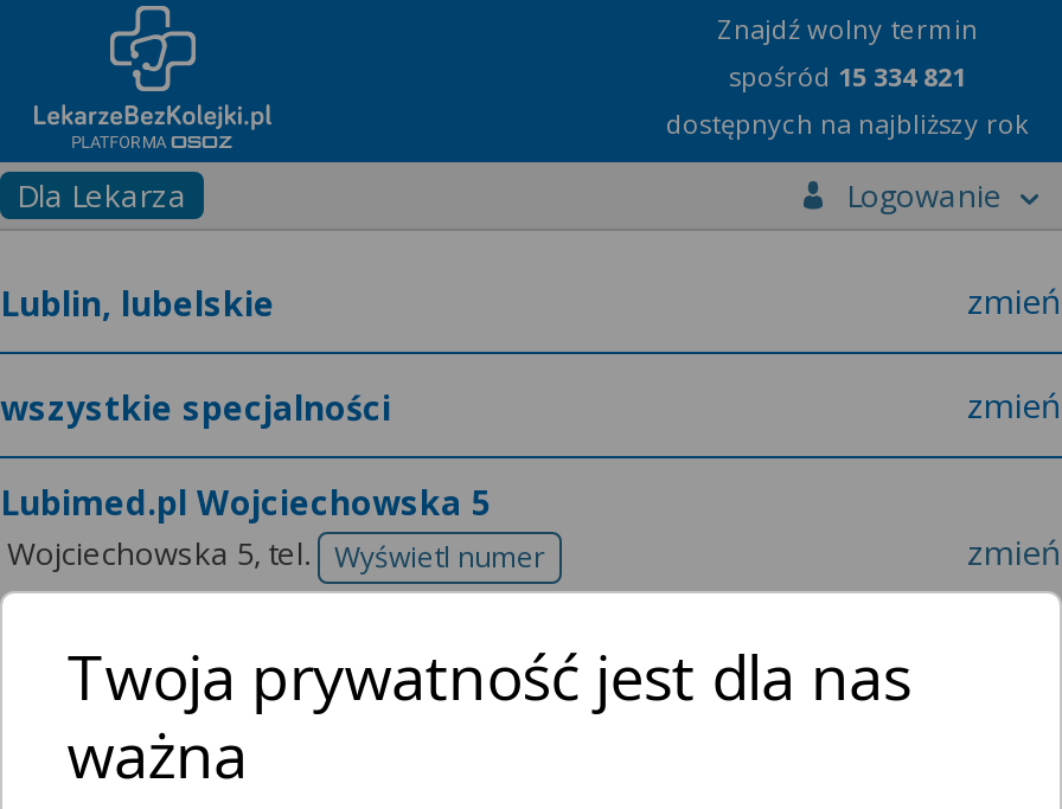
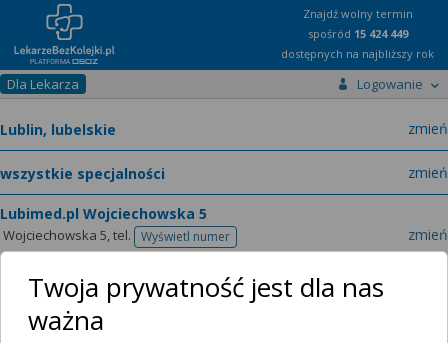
- spośród 15 334 821
+ spośród 15 424 449
